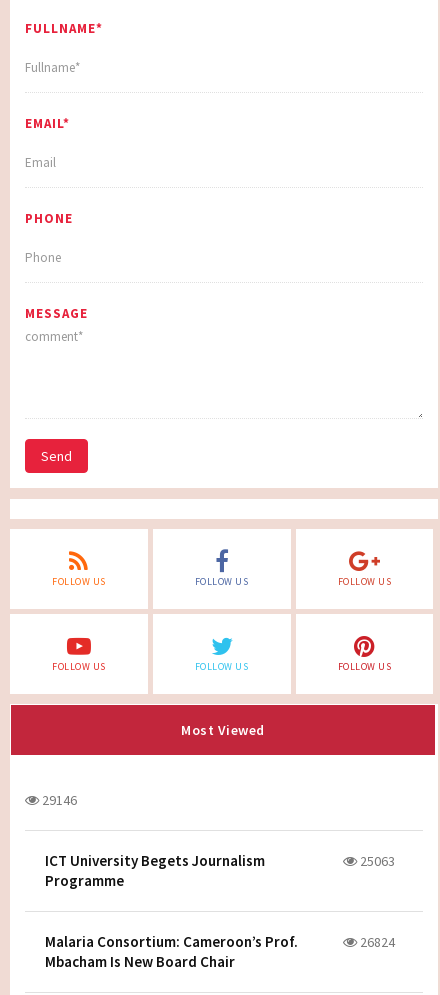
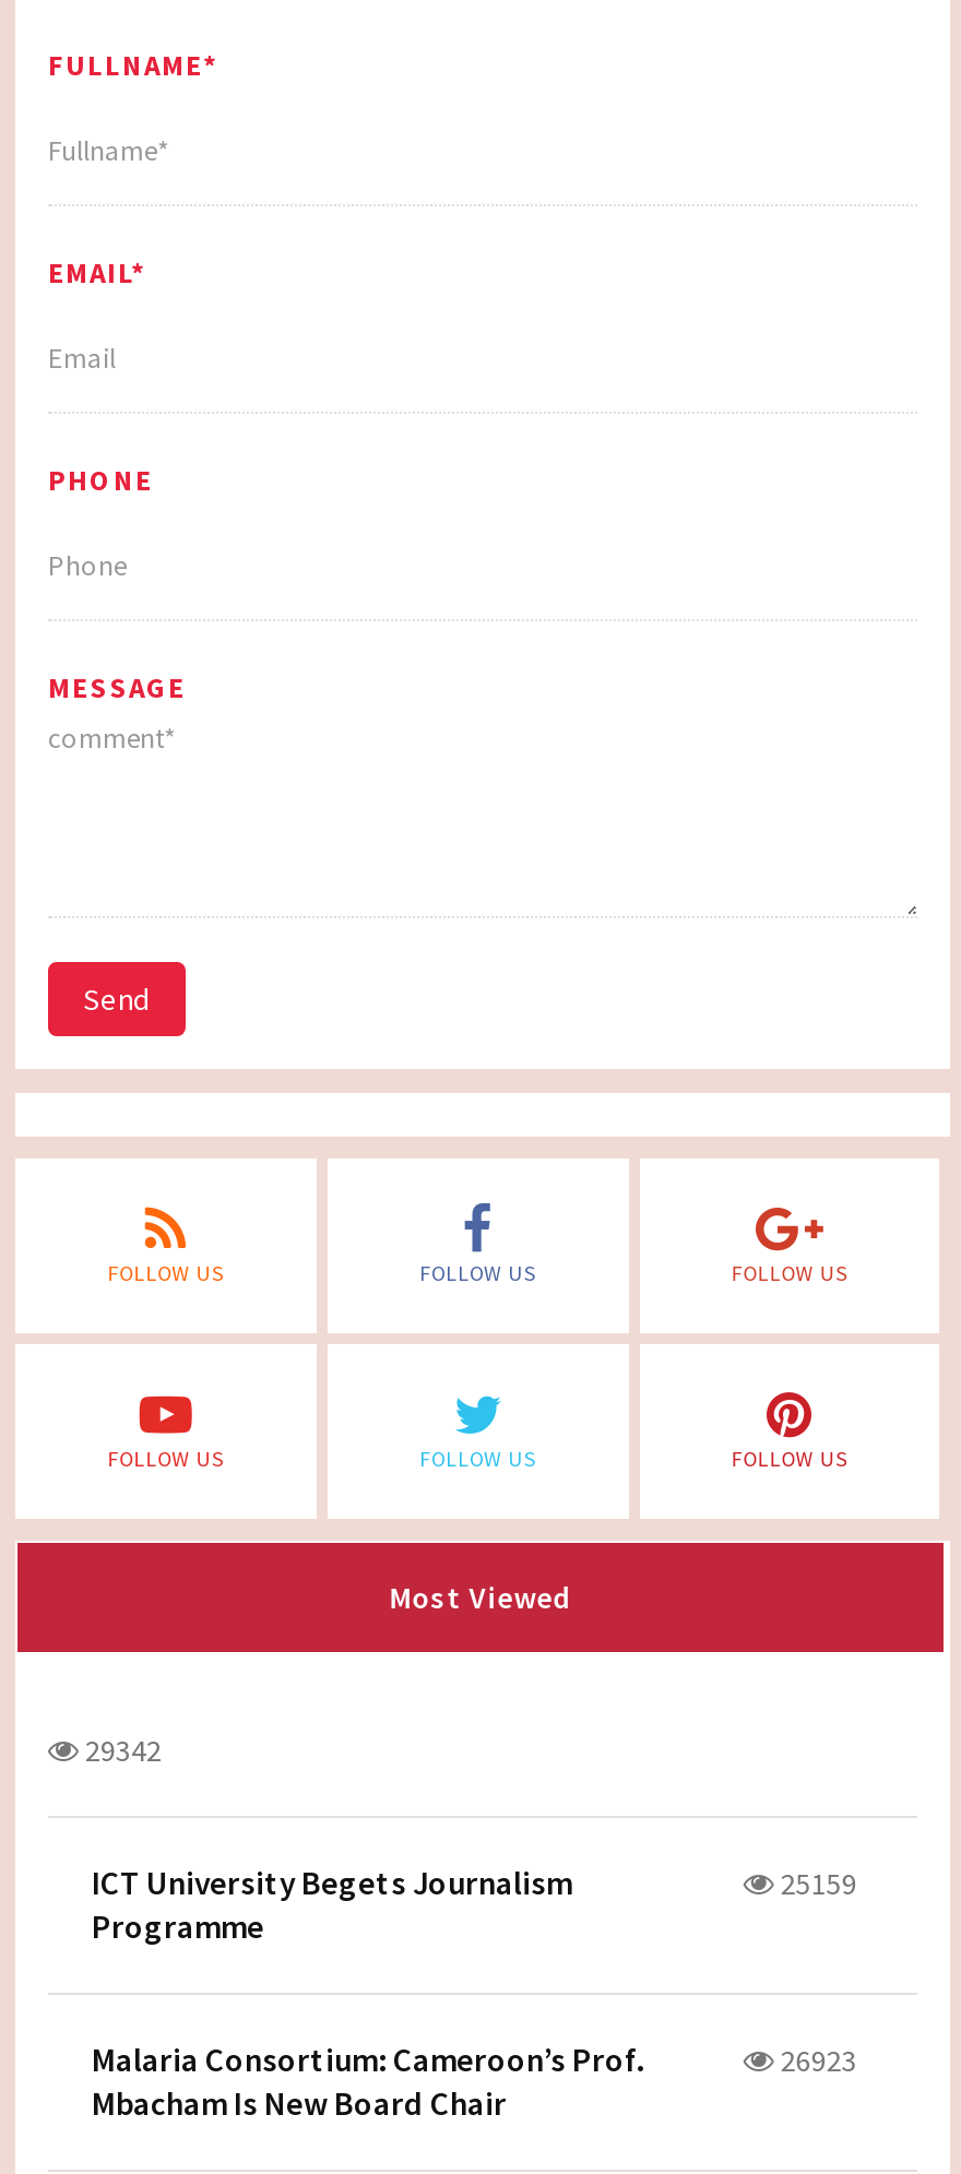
- 29146
+ 29342

- 25063
+ 25159

- 26824
+ 26923
